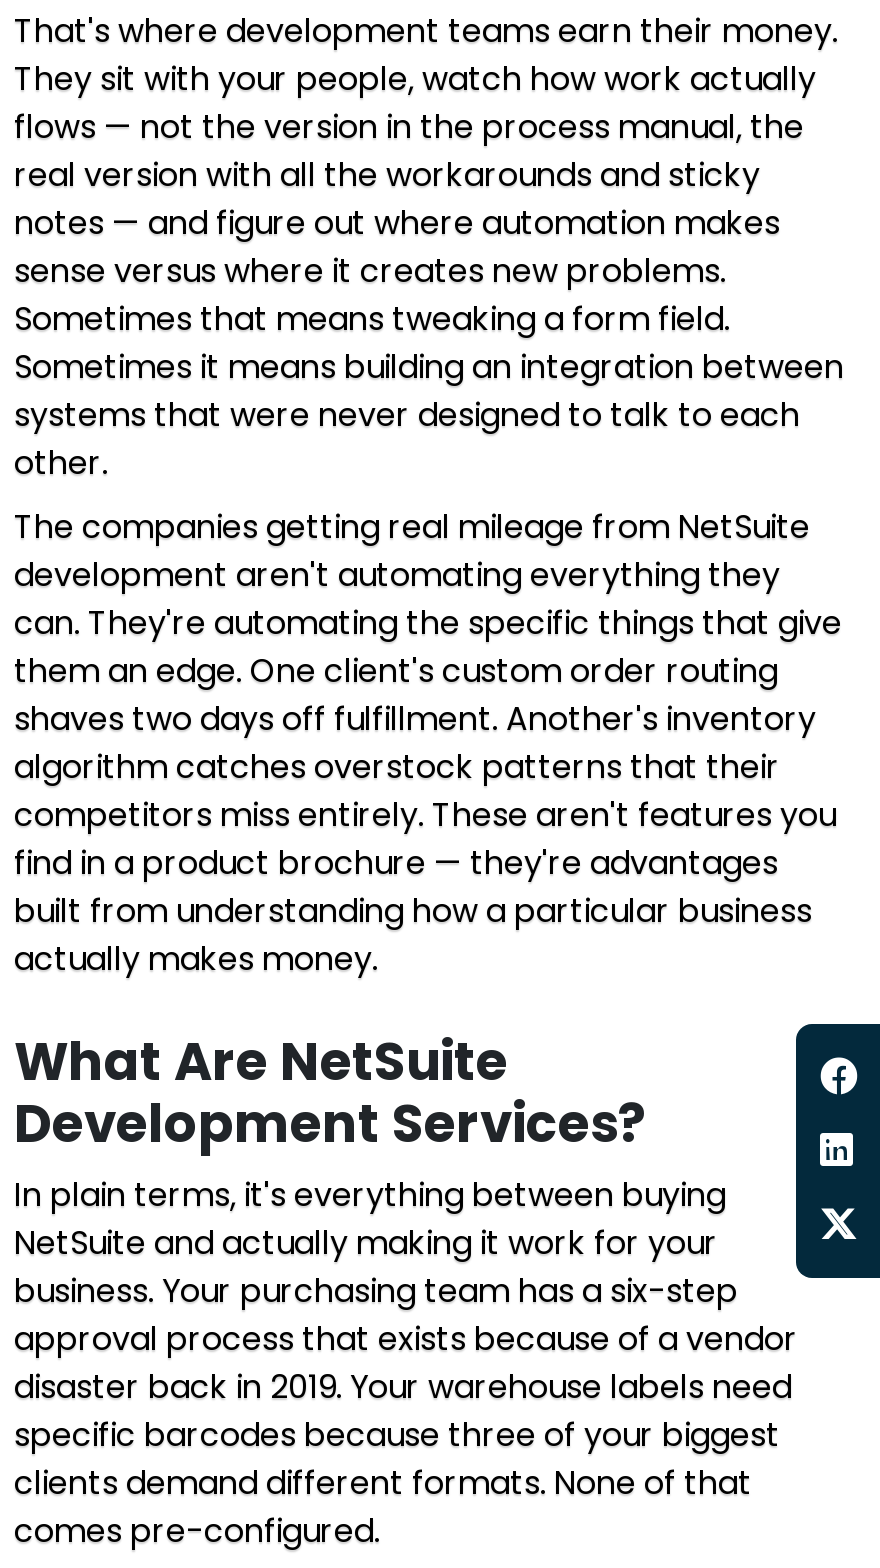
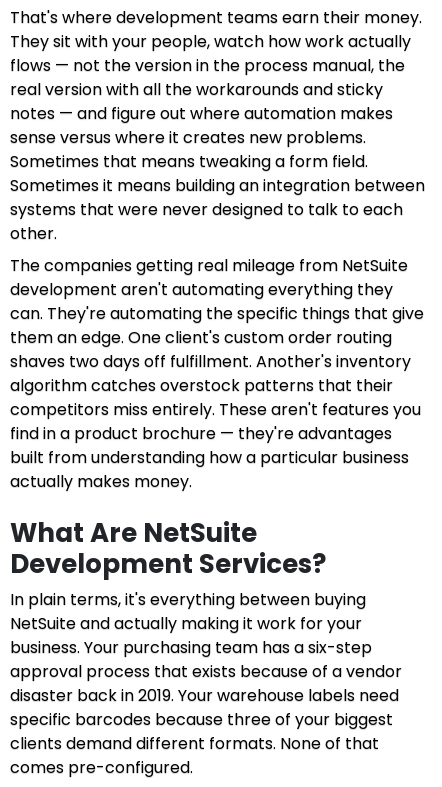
- [image]
